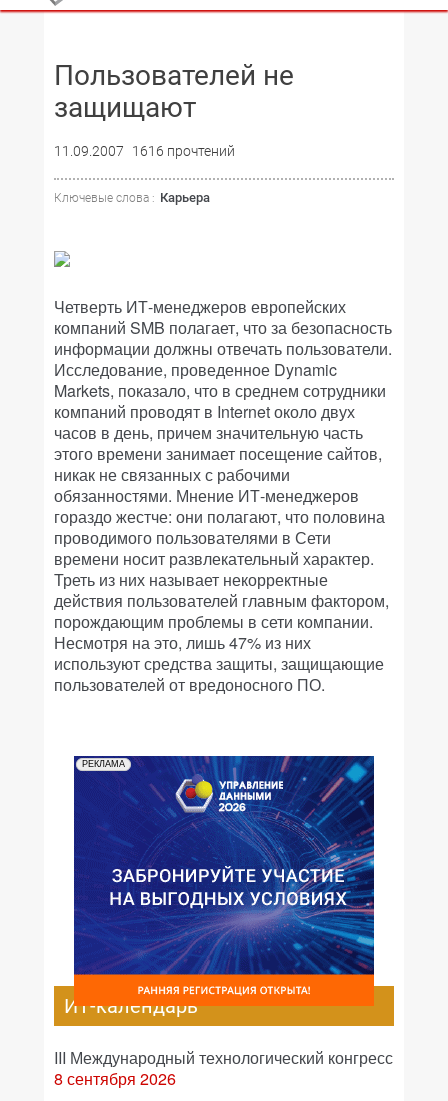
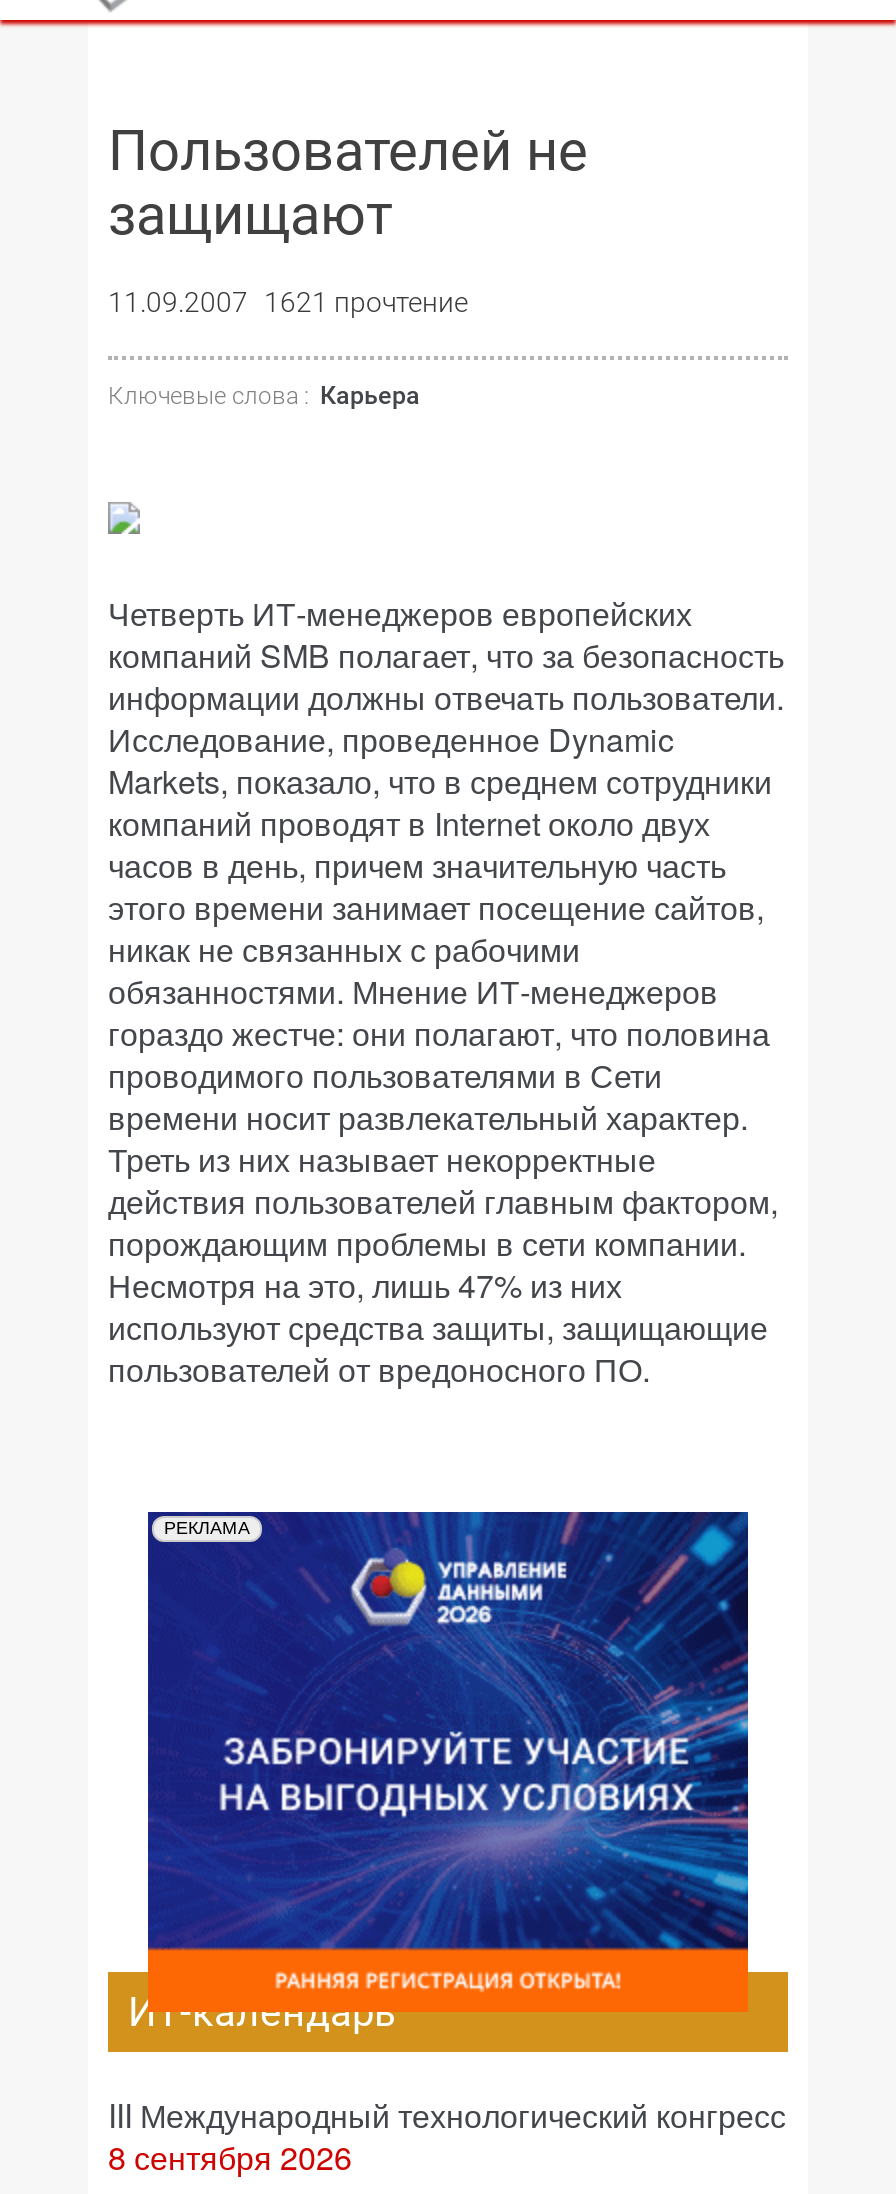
- 11.09.2007 1616 прочтений
+ 11.09.2007 1621 прочтение
